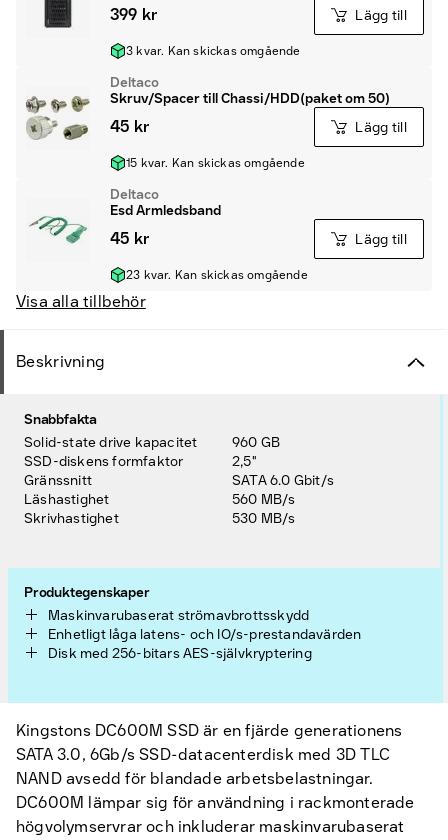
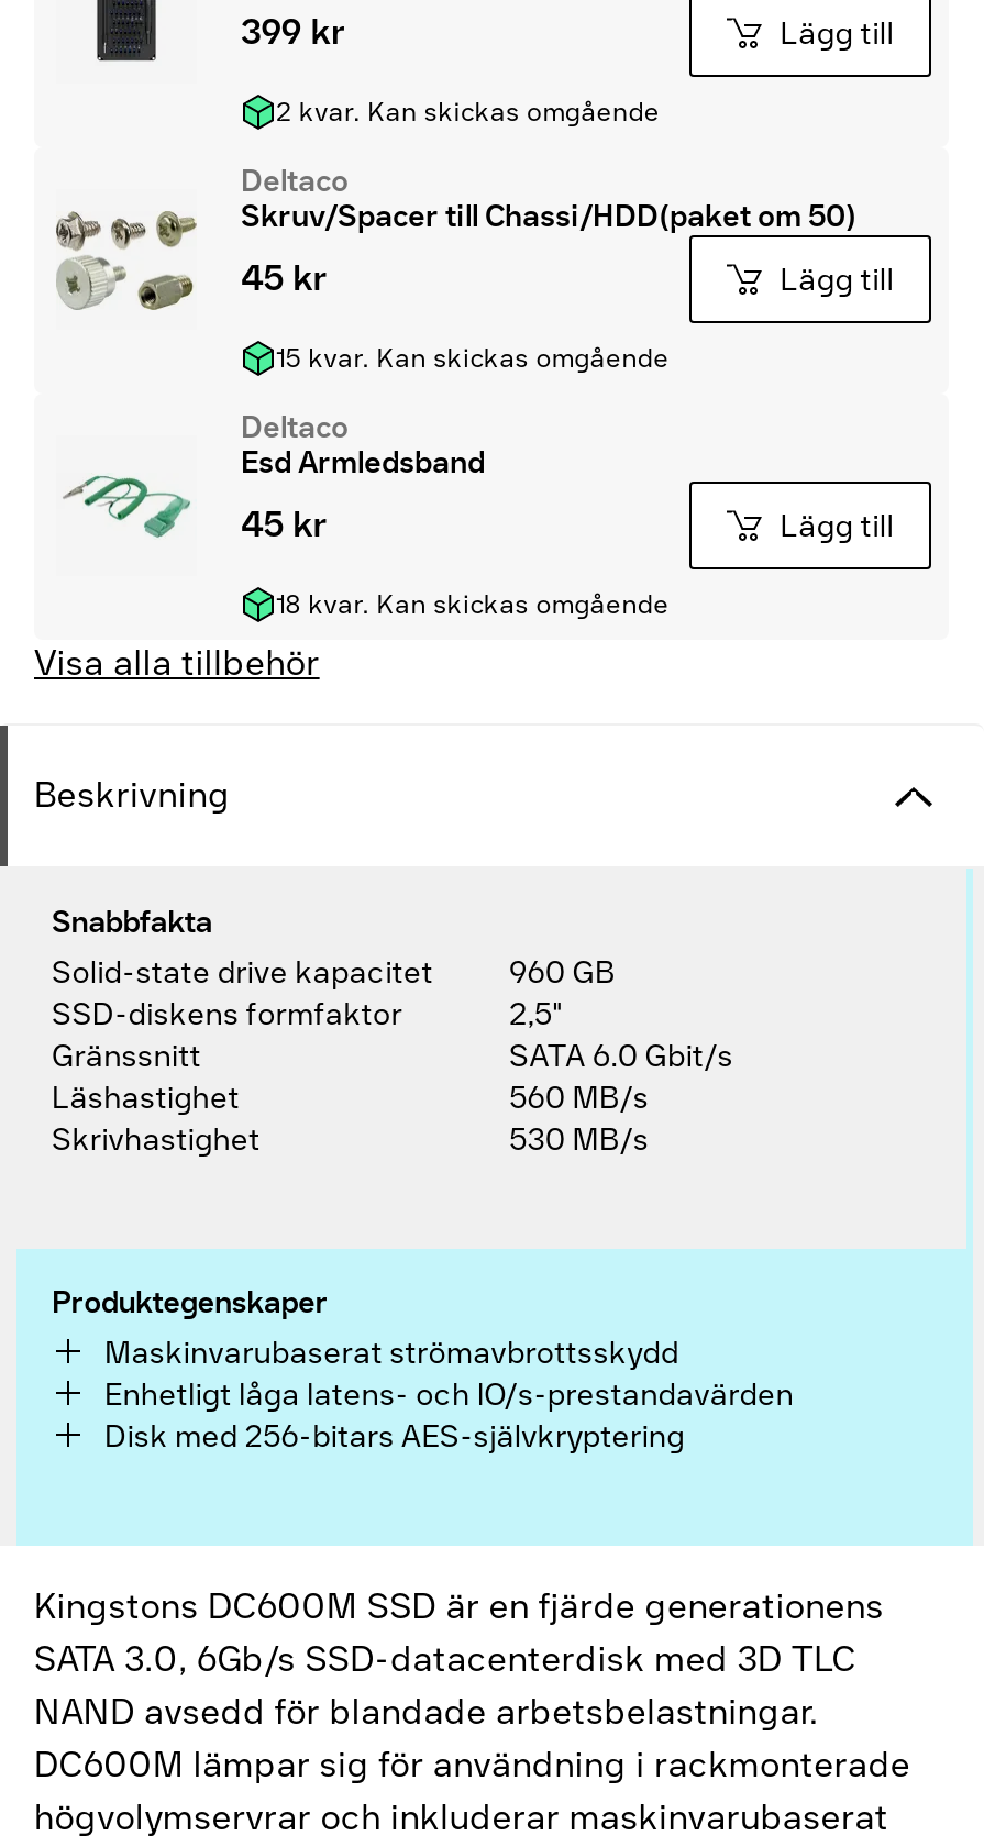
- 3 kvar. Kan skickas omgående
+ 2 kvar. Kan skickas omgående

- 23 kvar. Kan skickas omgående
+ 18 kvar. Kan skickas omgående
